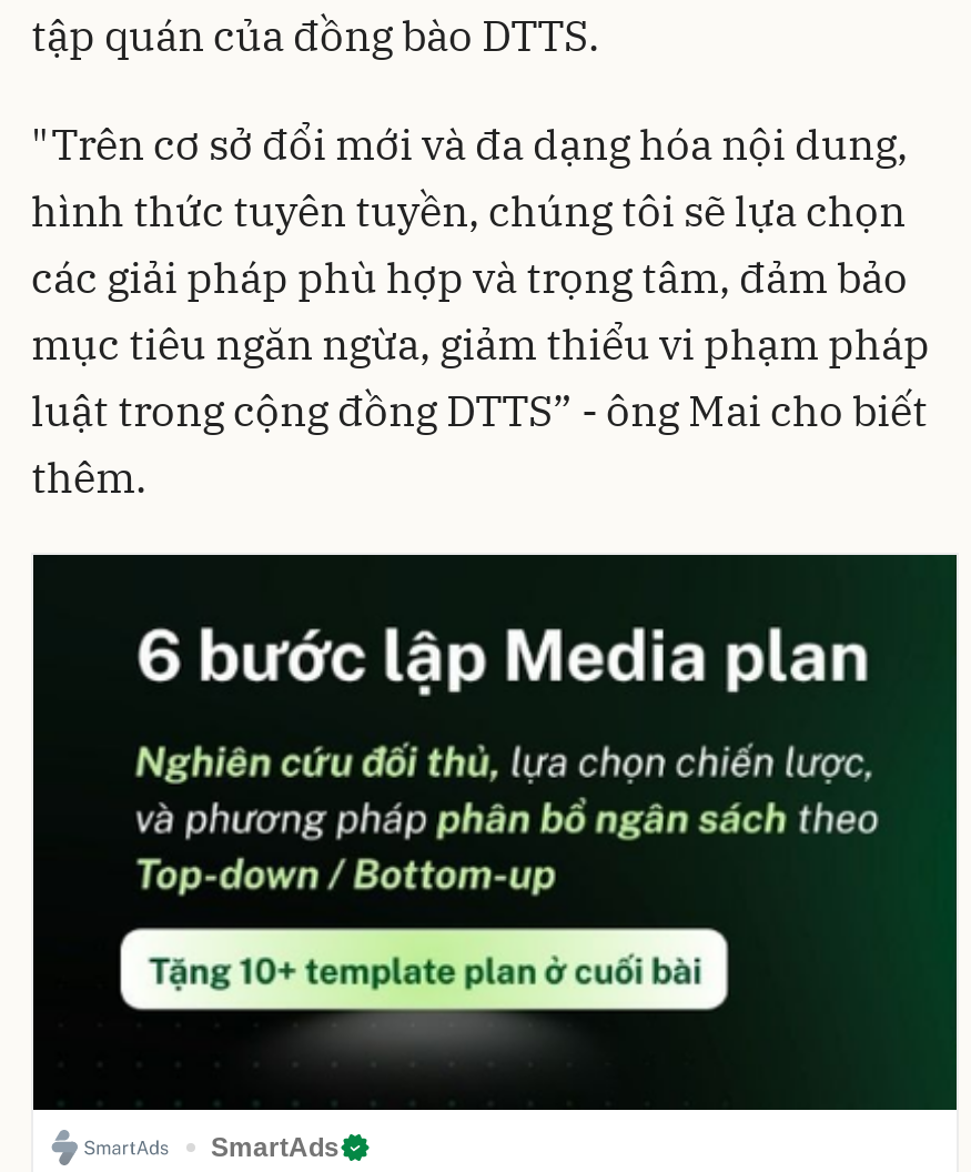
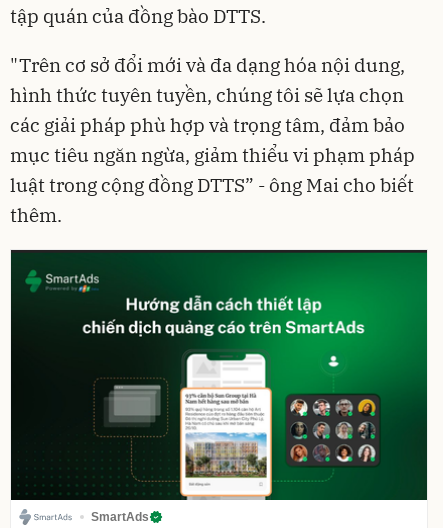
- [image]
+ [image]
